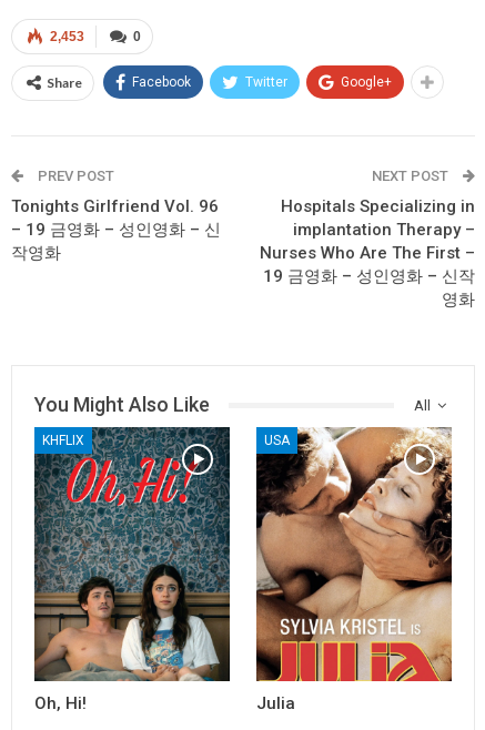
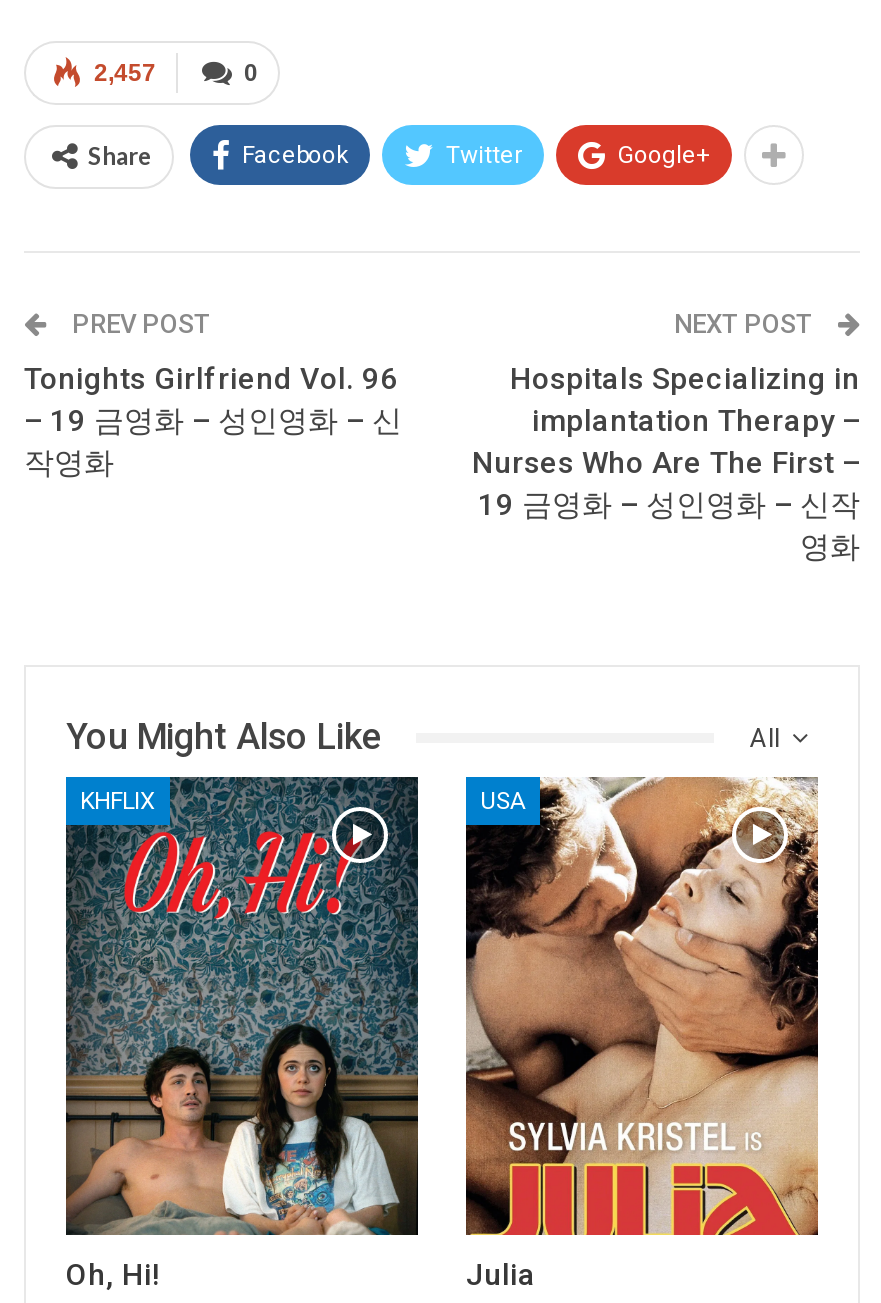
- 2,453
+ 2,457
